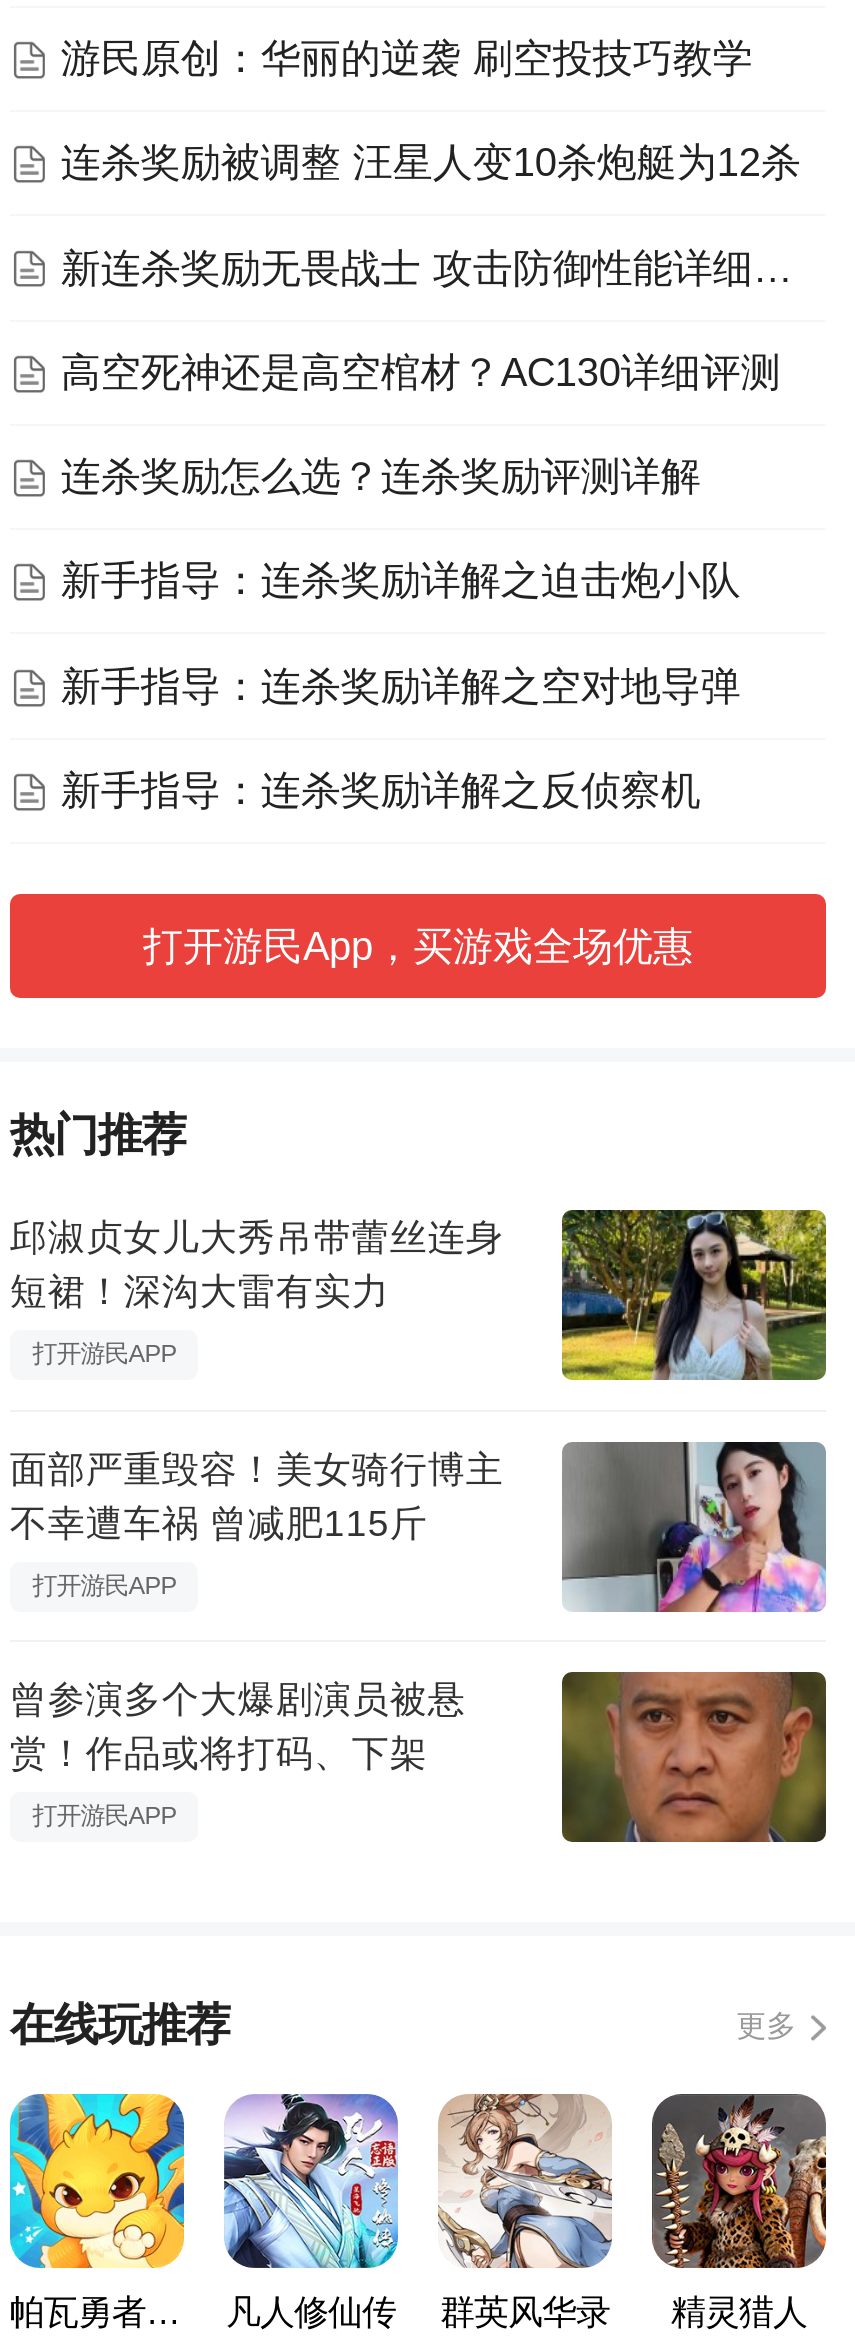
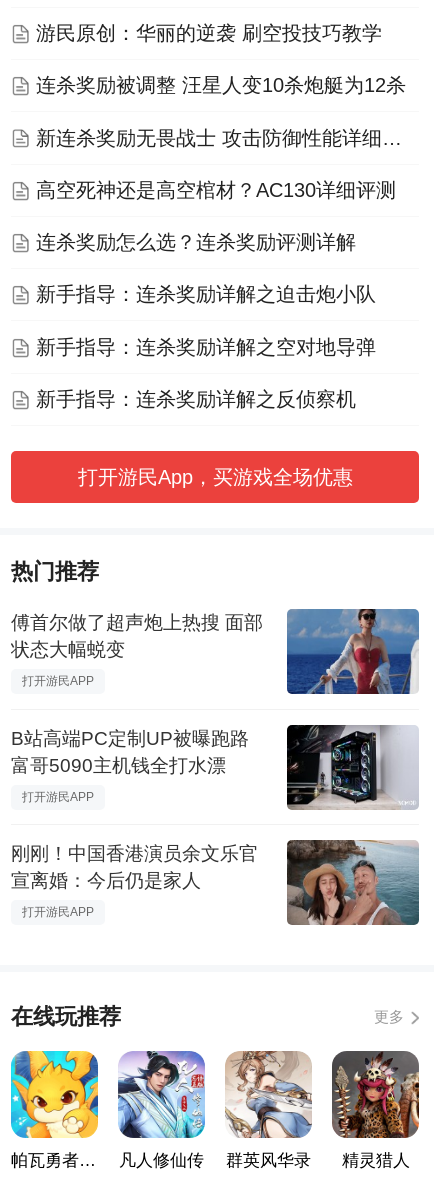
- [image]
- 邱淑贞女儿大秀吊带蕾丝连身
- 短裙！深沟大雷有实力
+ [image]
+ 傅首尔做了超声炮上热搜 面部
+ 状态大幅蜕变

- [image]
- 面部严重毁容！美女骑行博主
- 不幸遭车祸 曾减肥115斤
+ [image]
+ B站高端PC定制UP被曝跑路
+ 富哥5090主机钱全打水漂

- 曾参演多个大爆剧演员被悬
- 赏！作品或将打码、下架
+ 刚刚！中国香港演员余文乐官
+ 宣离婚：今后仍是家人

- [image]
+ [image]
